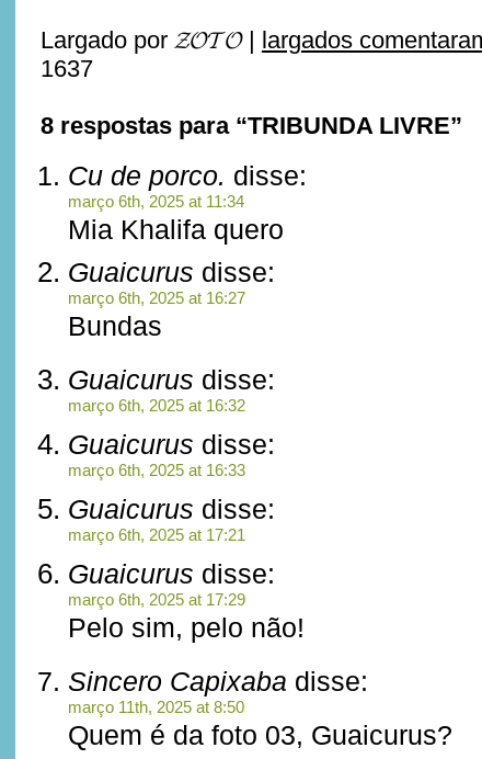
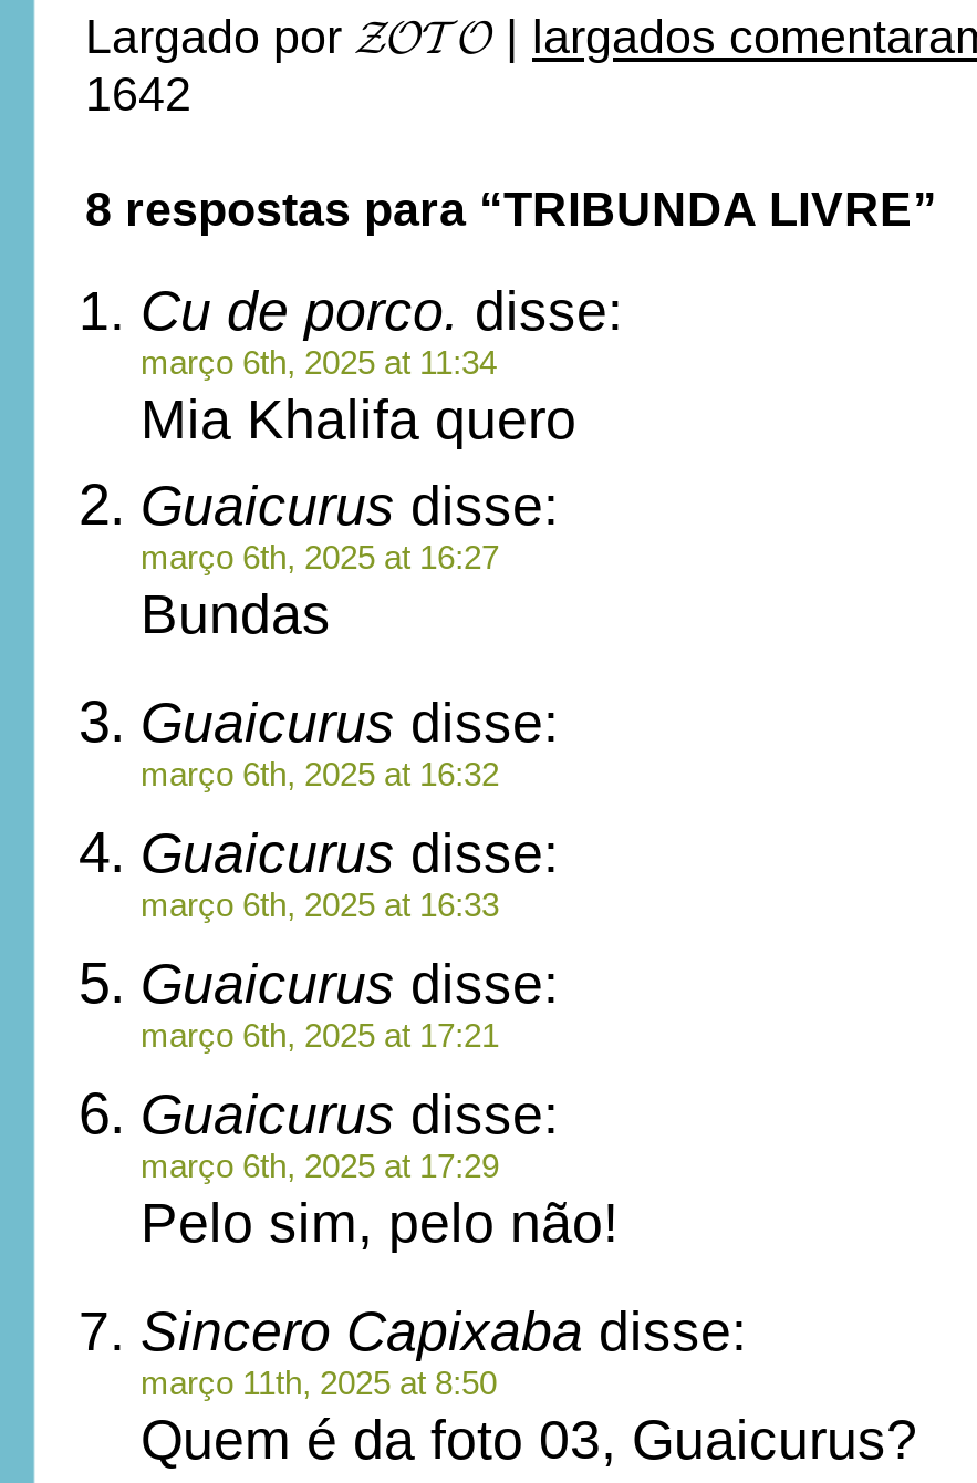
- 1637
+ 1642
